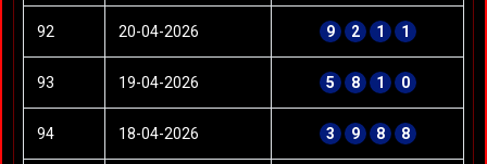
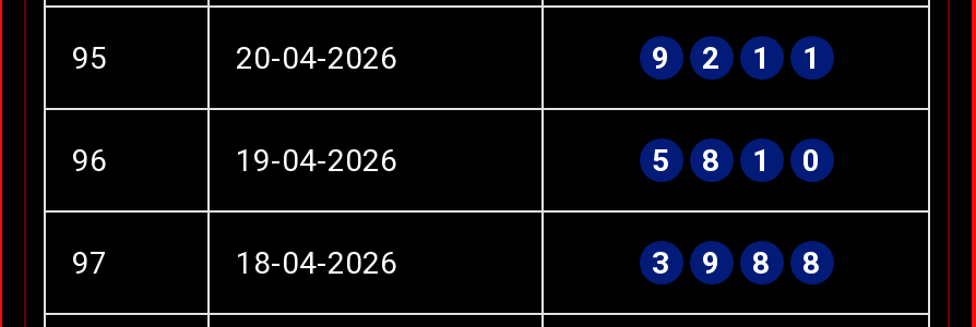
- 92
+ 95

- 93
+ 96

- 94
+ 97
